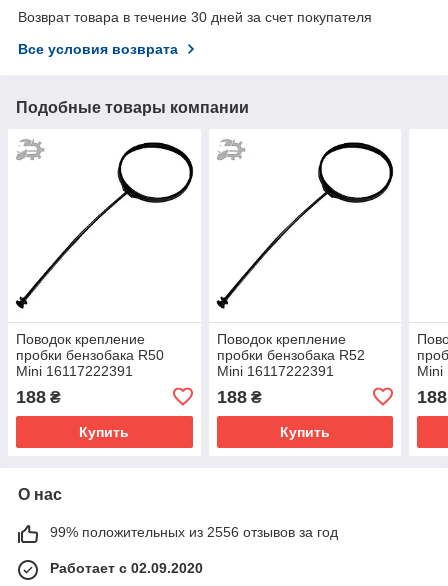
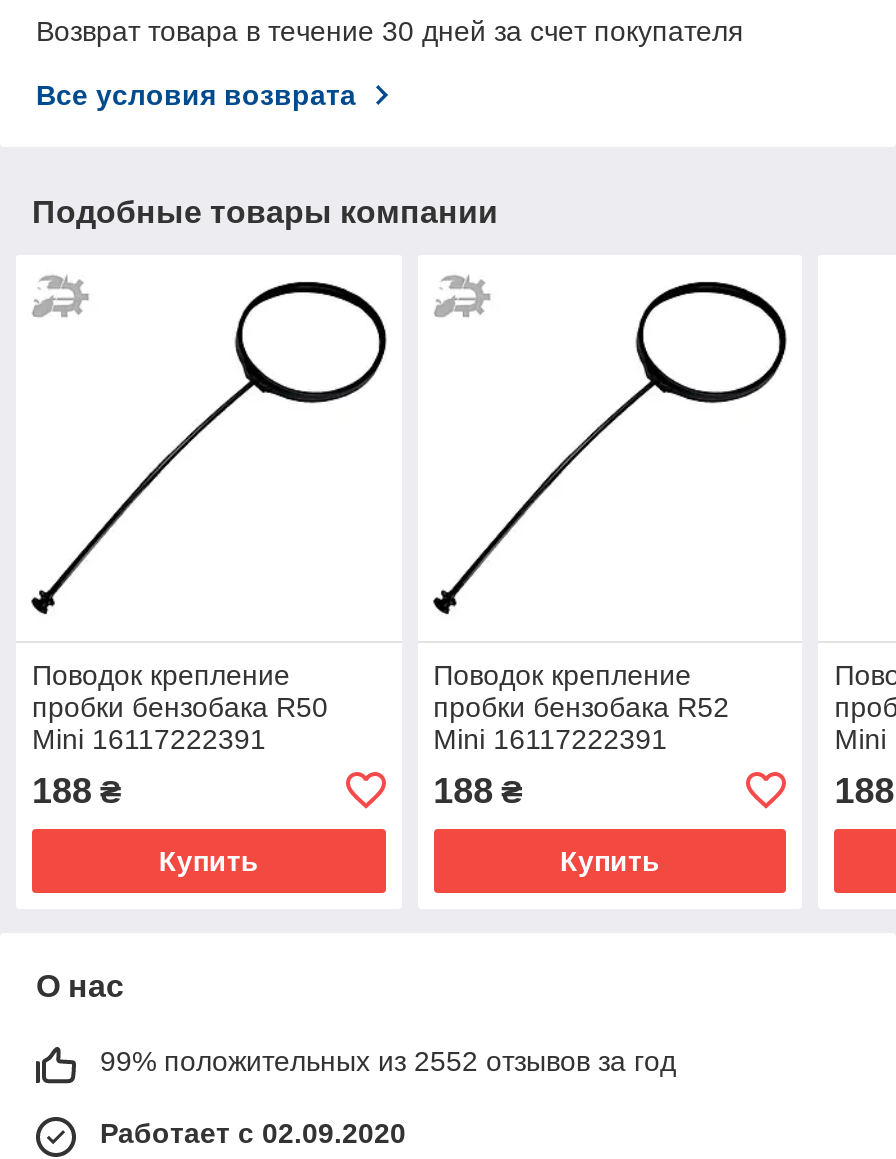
- 99% положительных из 2556 отзывов за год
+ 99% положительных из 2552 отзывов за год
